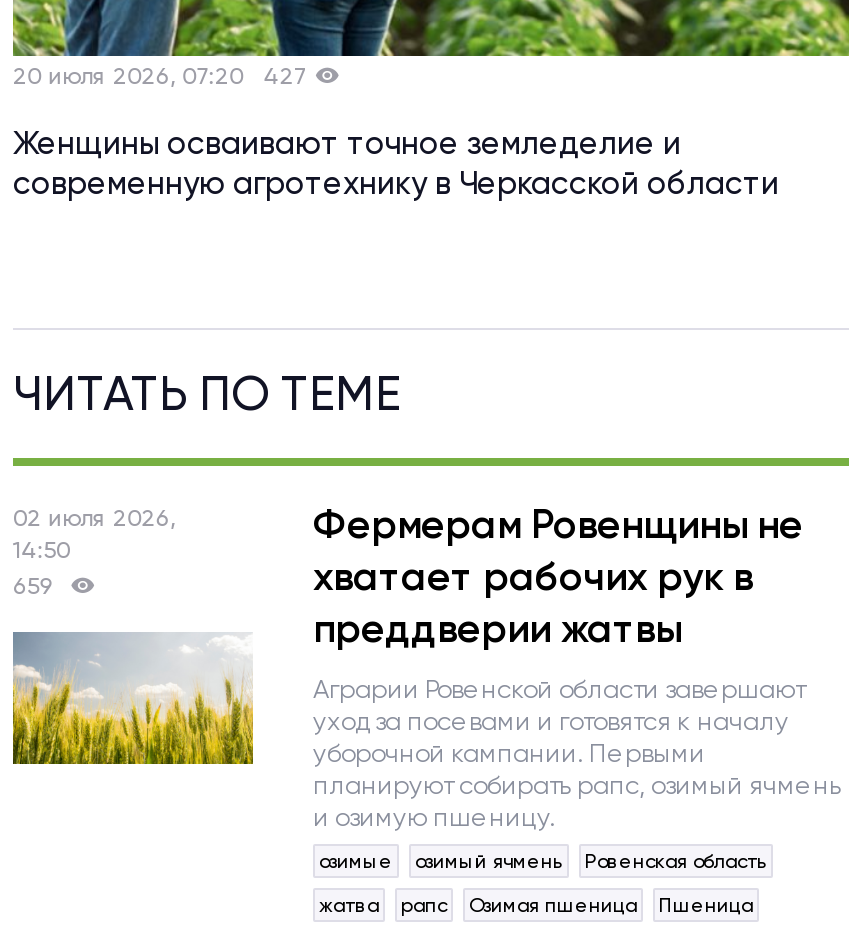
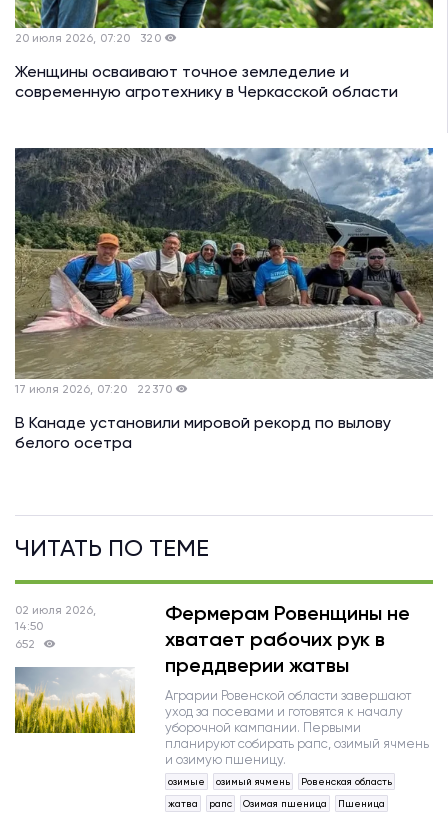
- 20 июля 2026, 07:20 427
+ 20 июля 2026, 07:20 320

+ [image]
+ 17 июля 2026, 07:20
+ 22370
+ В Канаде установили мировой рекорд по вылову
+ белого осетра

- 659
+ 652
